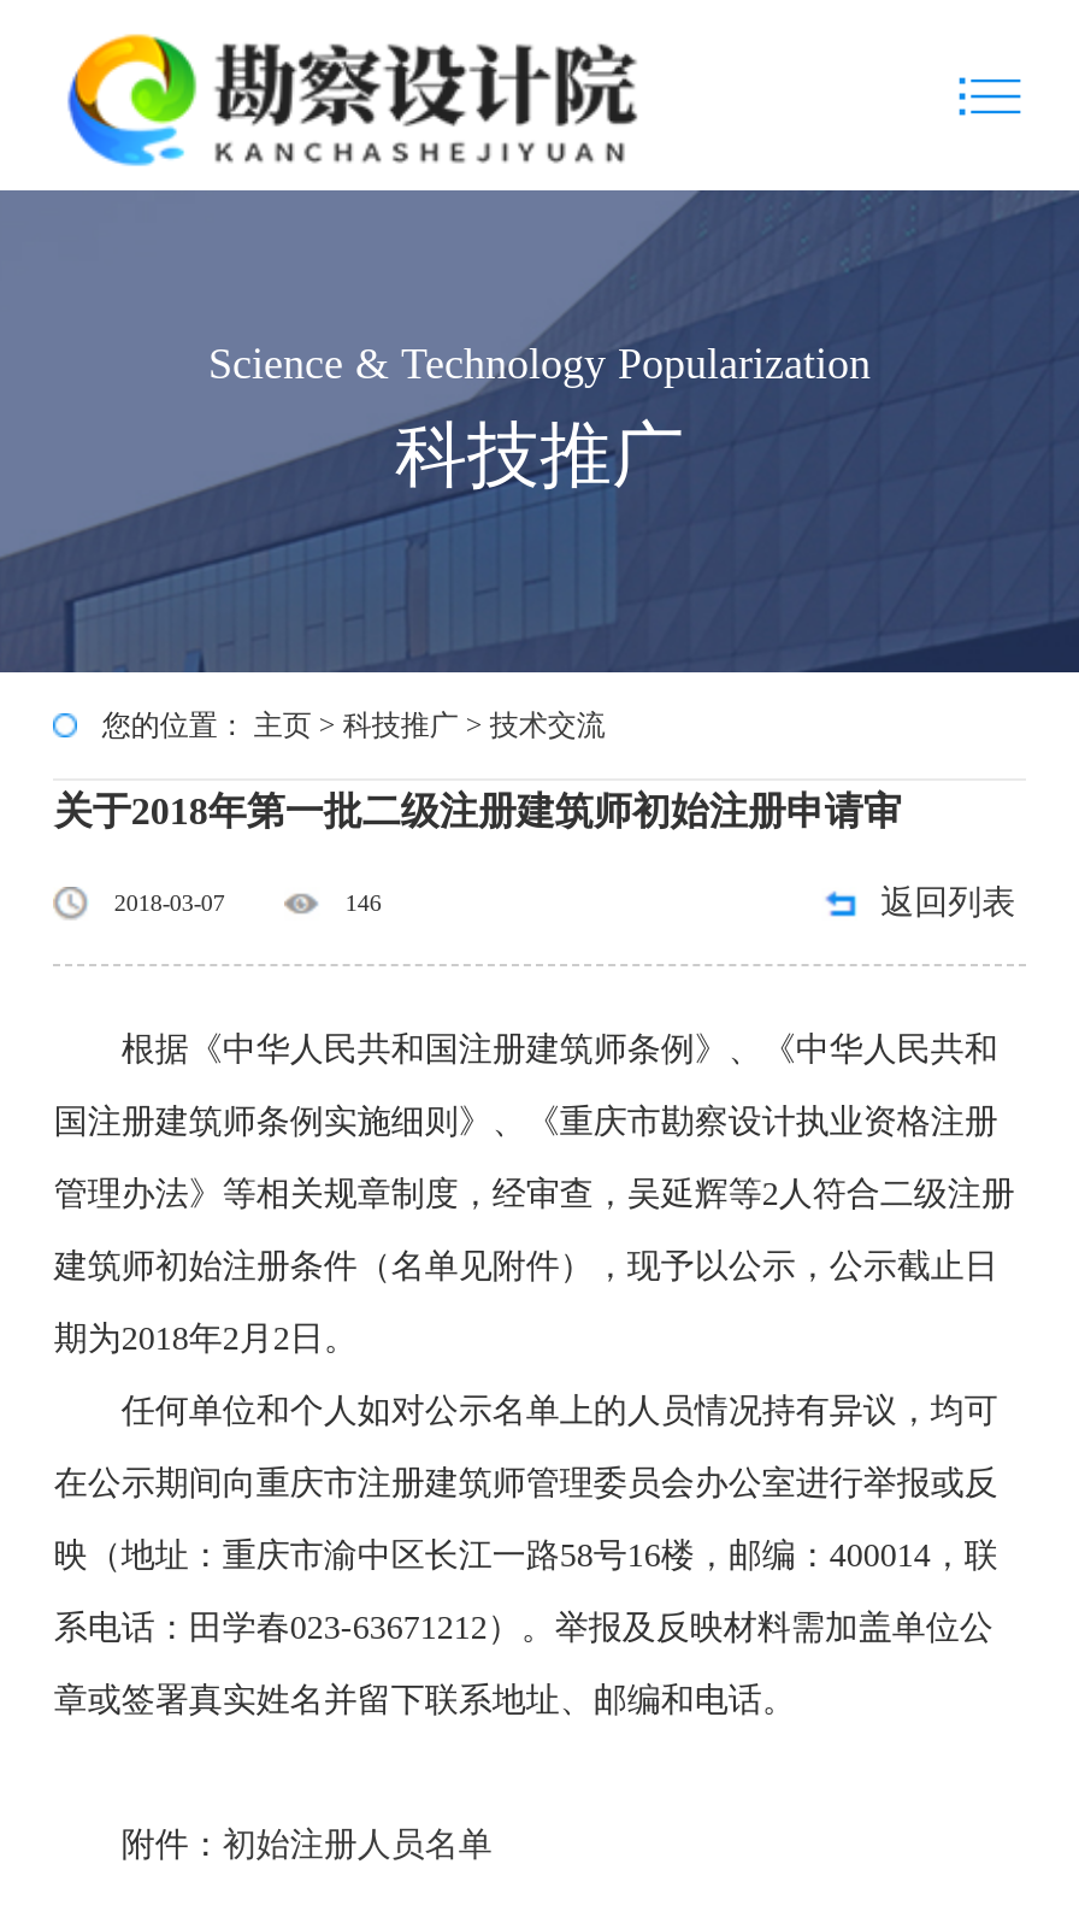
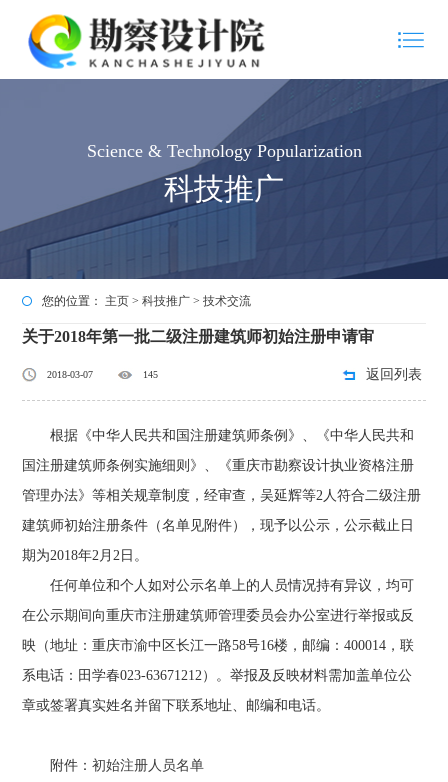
- 146
+ 145
